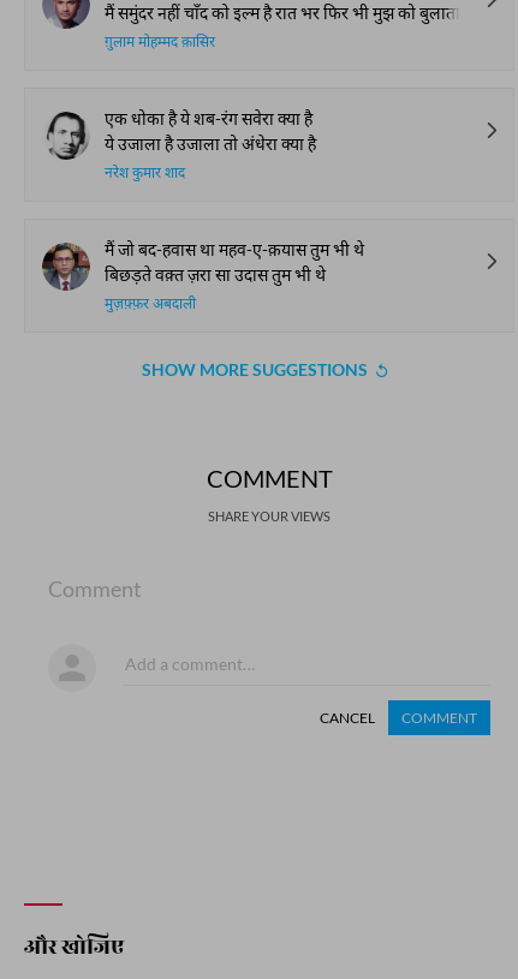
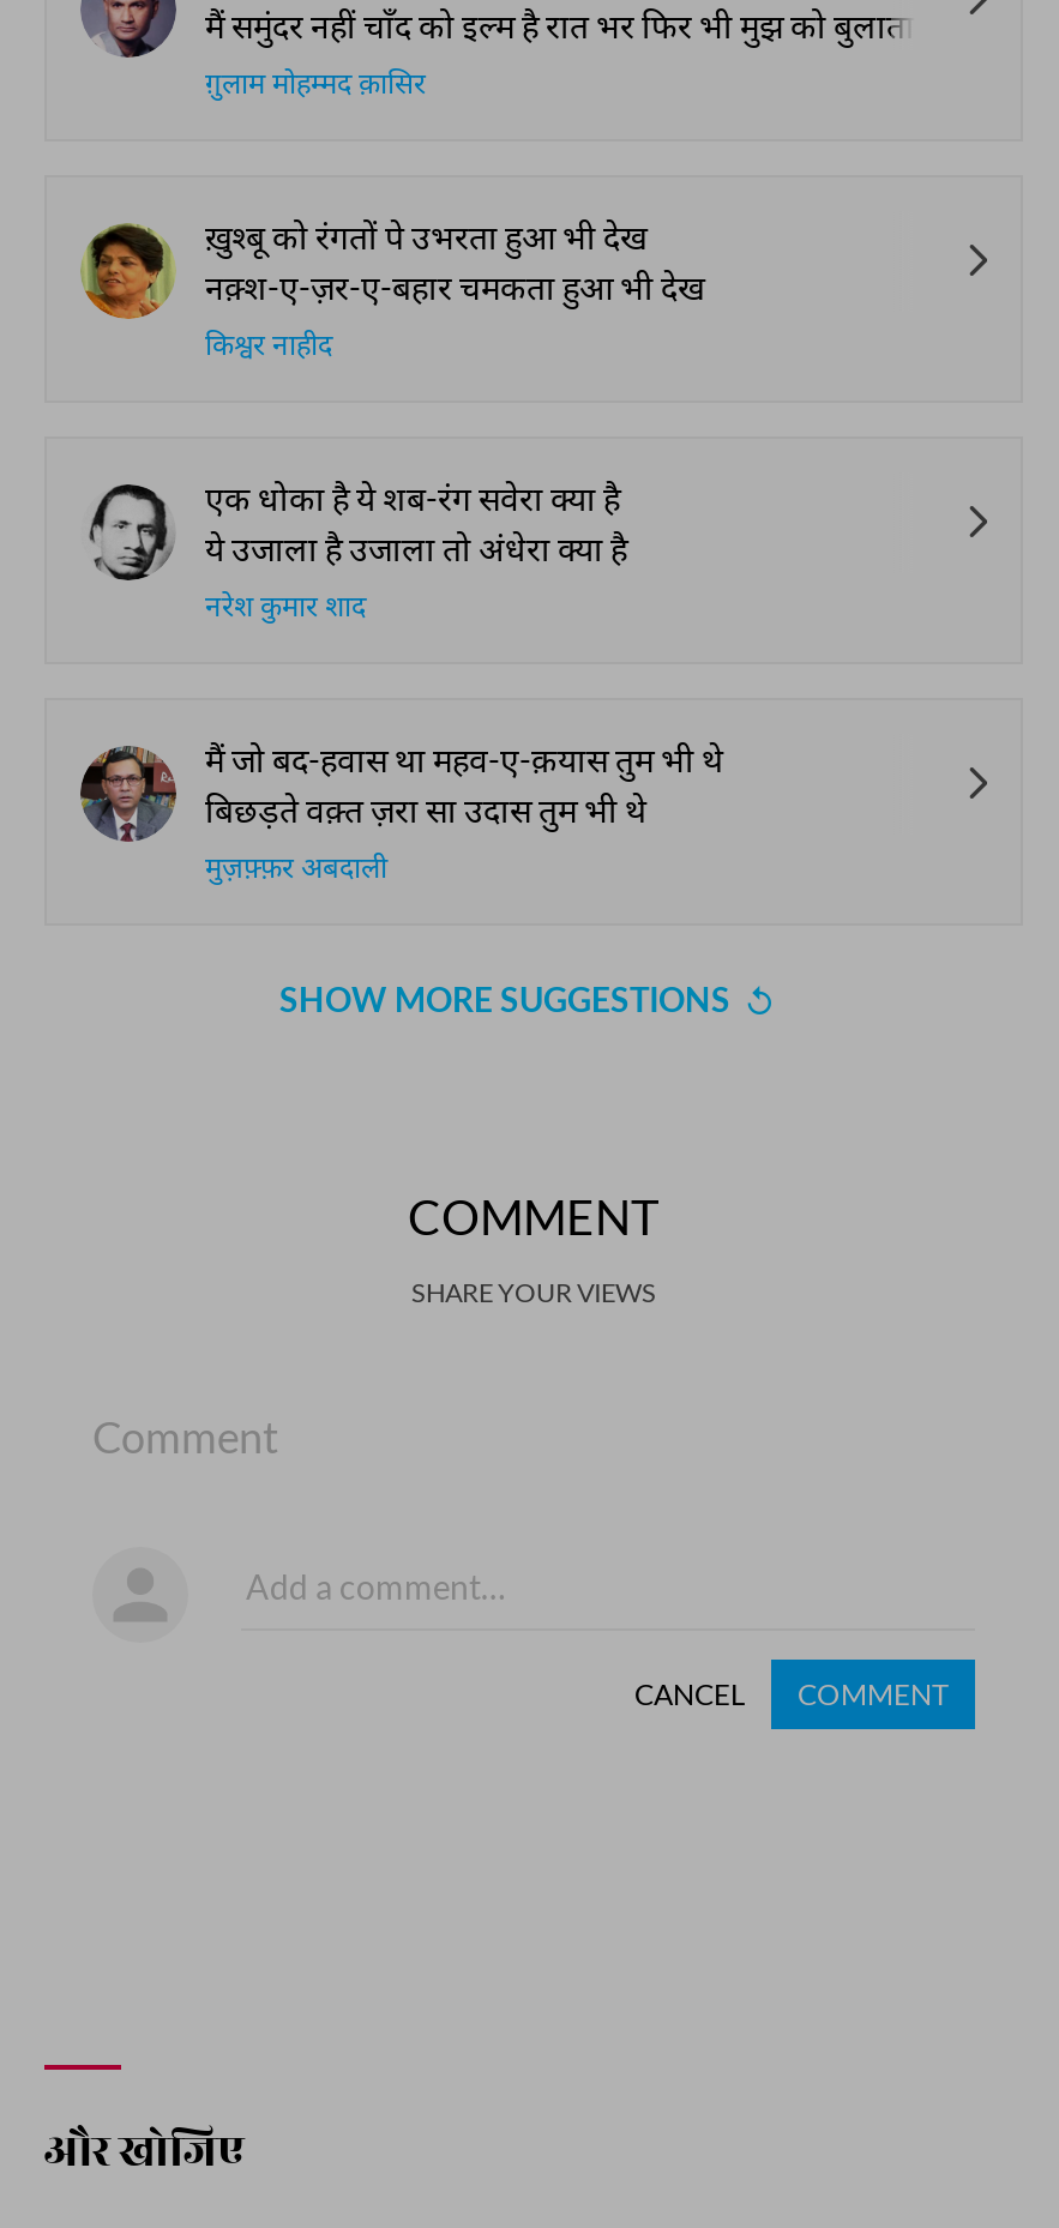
+ [image]
+ ख़ुश्बू को रंगतों पे उभरता हुआ भी देख
+ नक़्श-ए-ज़र-ए-बहार चमकता हुआ भी देख
+ किश्वर नाहीद
